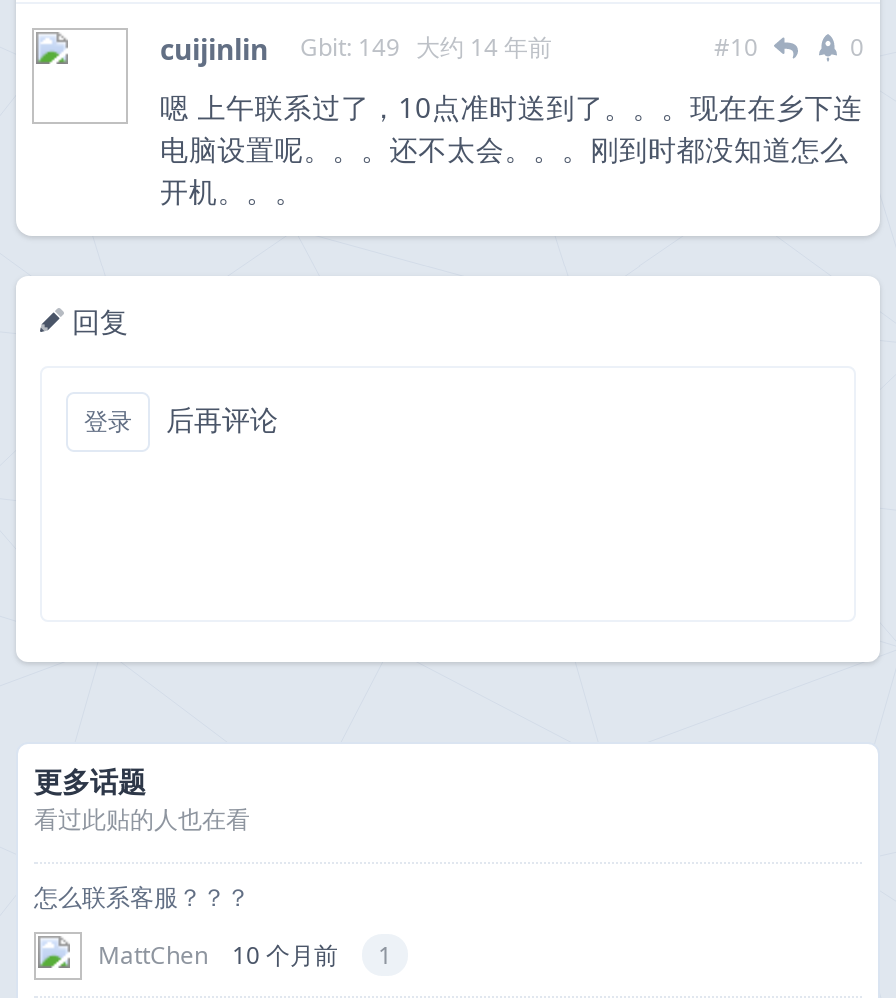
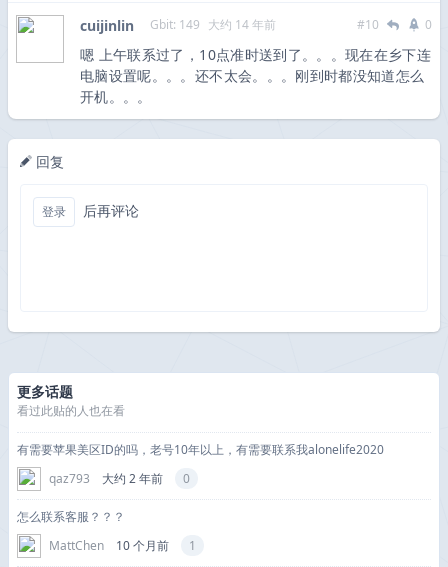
+ 有需要苹果美区ID的吗，老号10年以上，有需要联系我alonelife2020
+ qaz793
+ 大约 2 年前
+ 0
